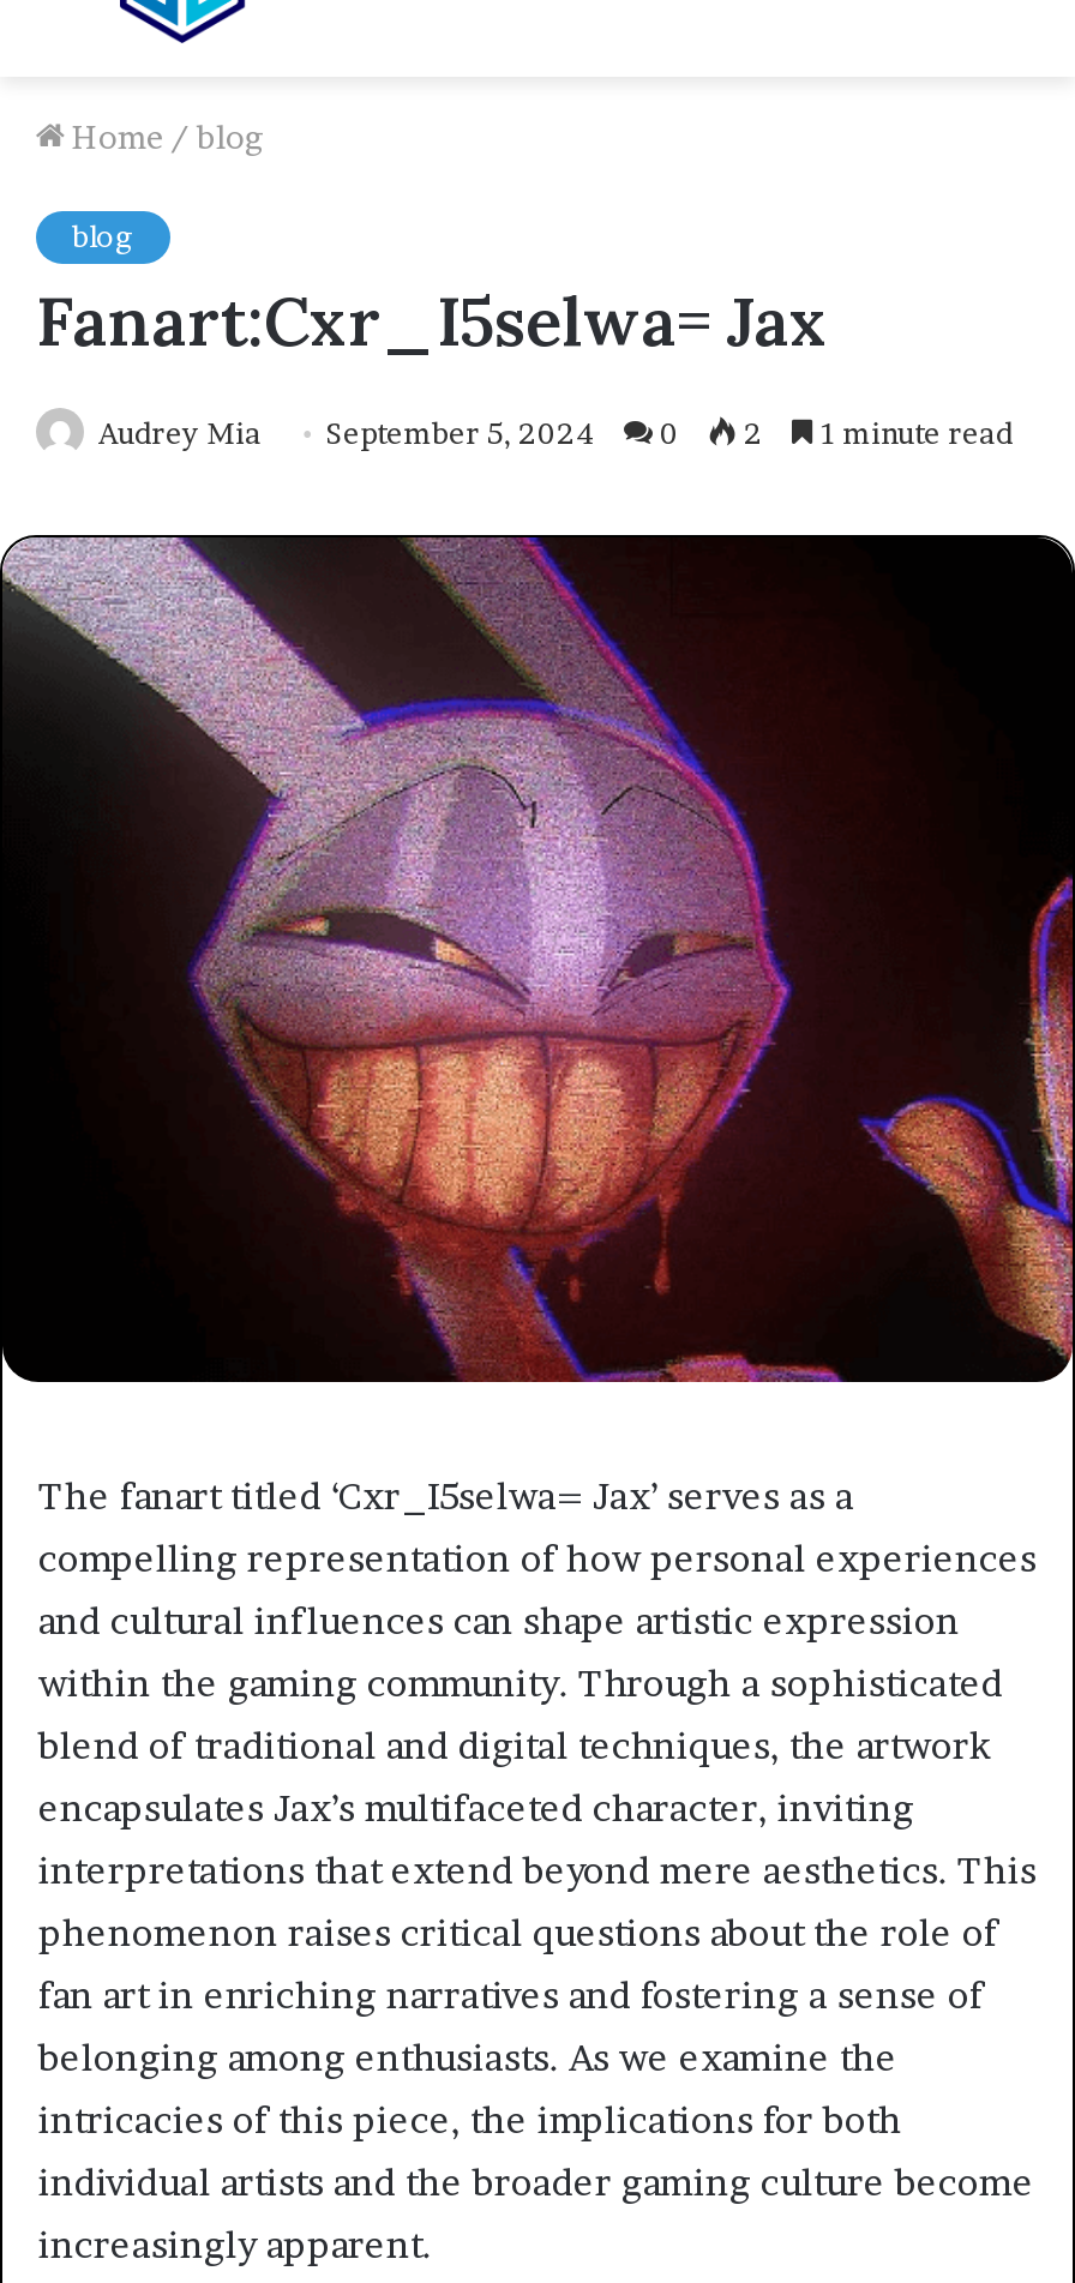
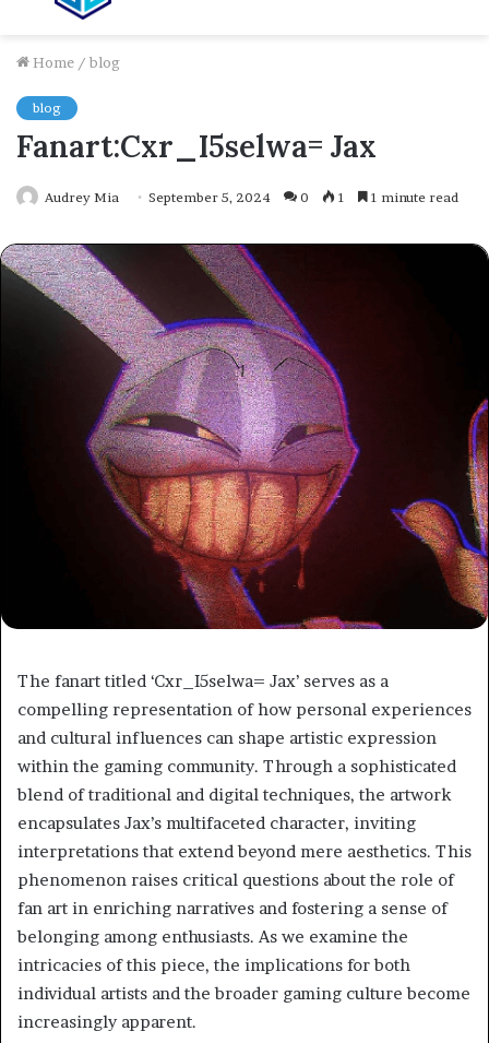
- Audrey Mia September 5, 2024 0 2 1 minute read
+ Audrey Mia September 5, 2024 0 1 1 minute read
